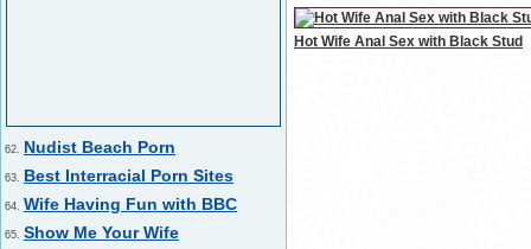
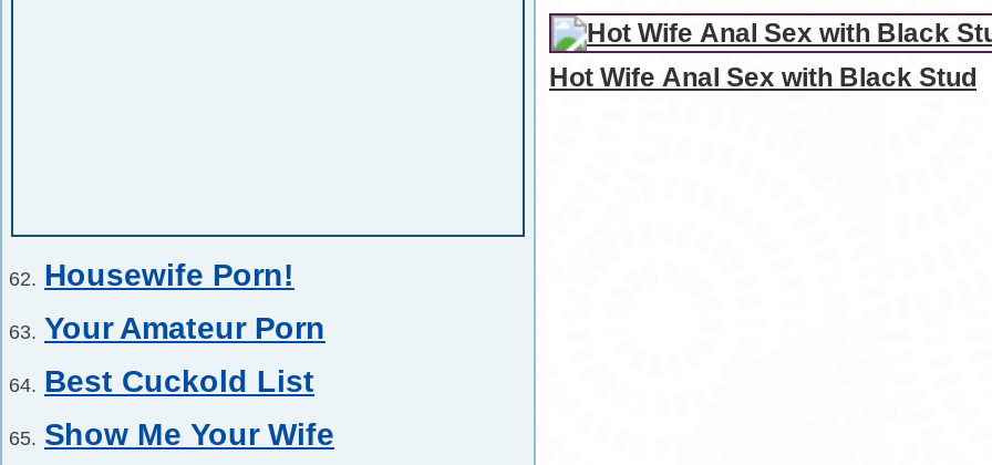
- 62. Nudist Beach Porn
+ 62. Housewife Porn!

- 63. Best Interracial Porn Sites
+ 63. Your Amateur Porn

- 64. Wife Having Fun with BBC
+ 64. Best Cuckold List
